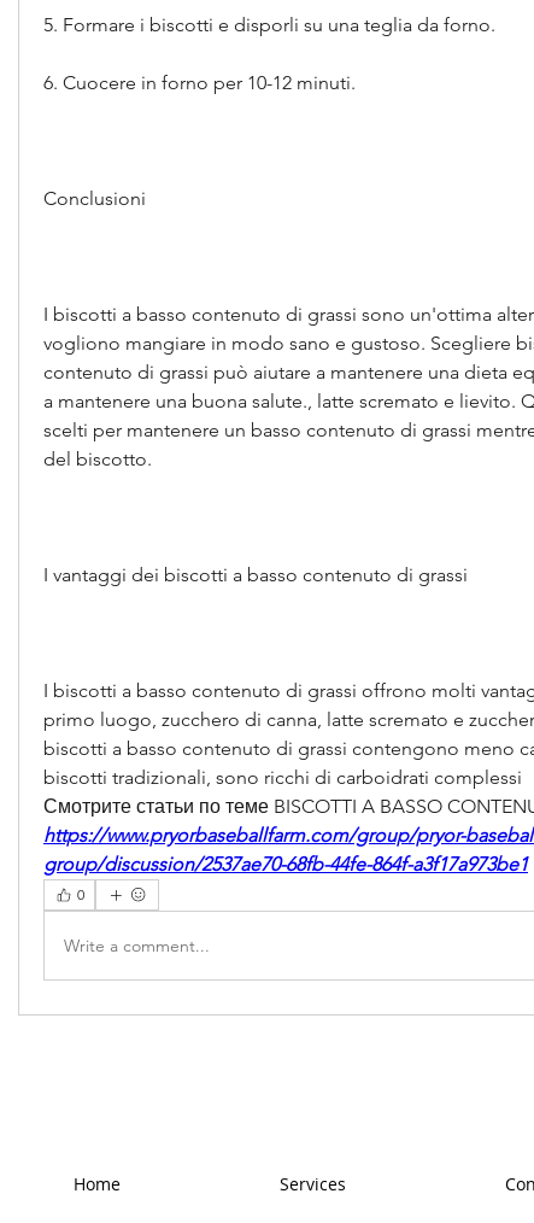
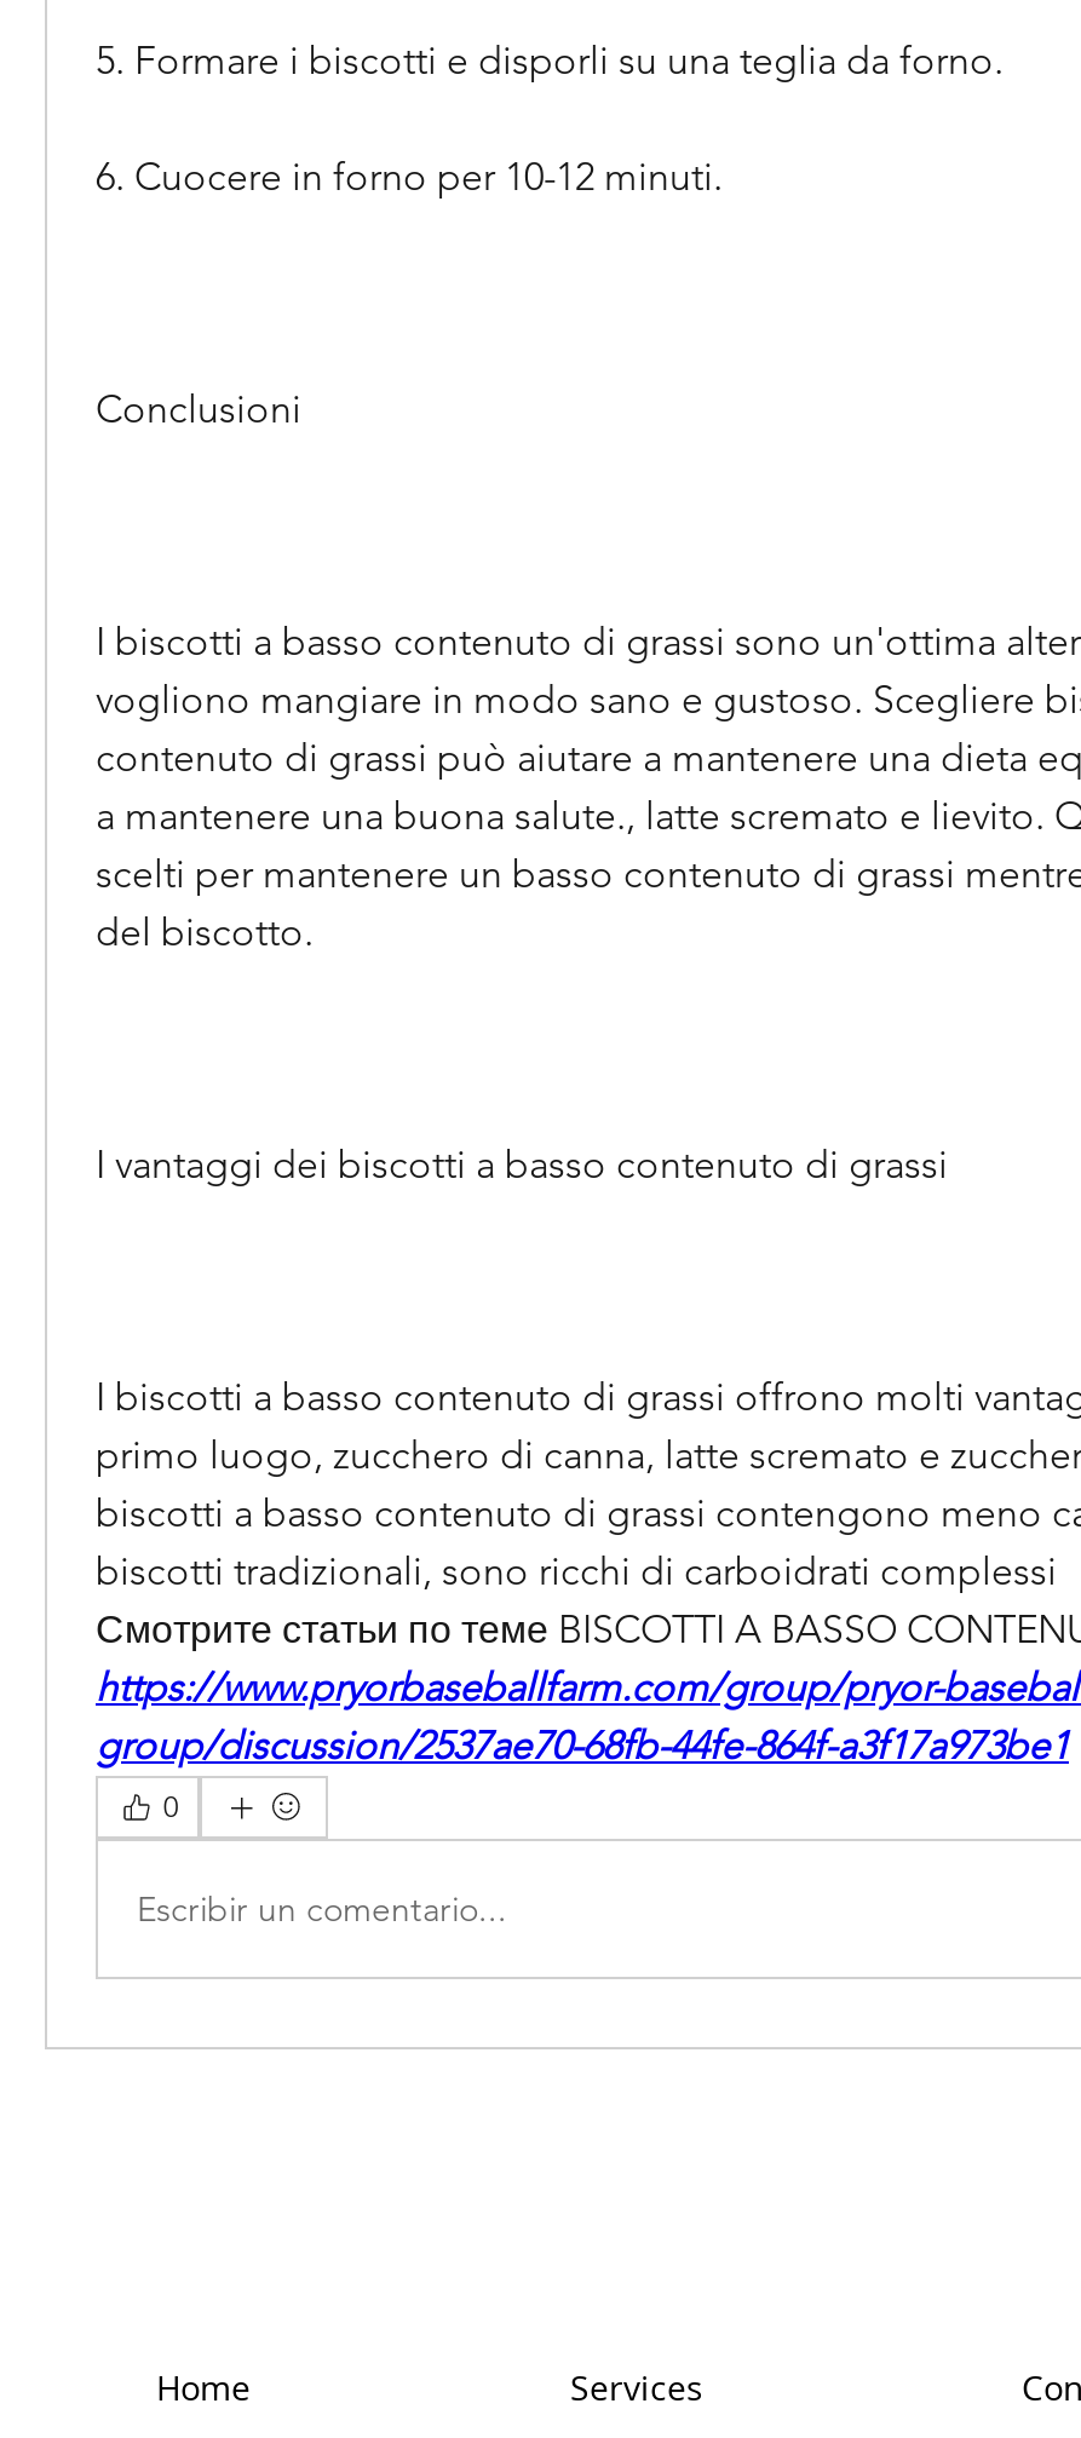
- Write a comment...
+ Escribir un comentario...
